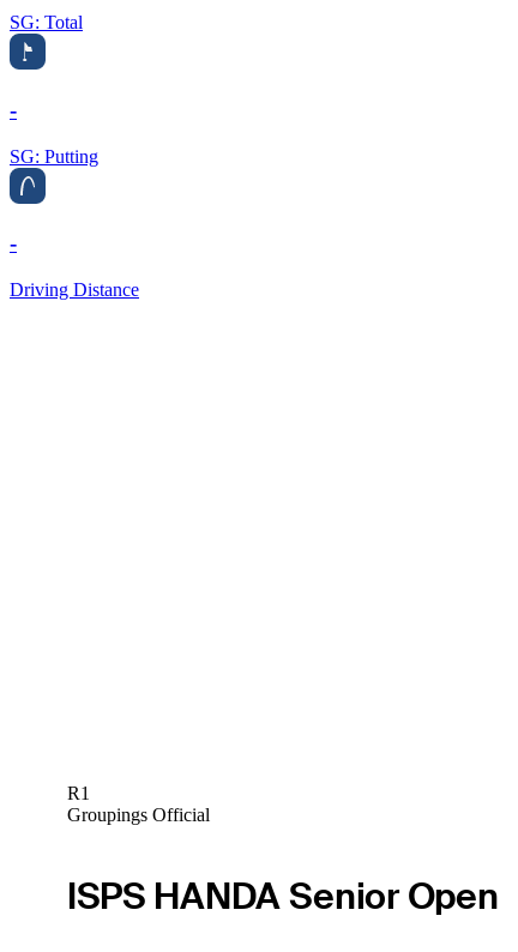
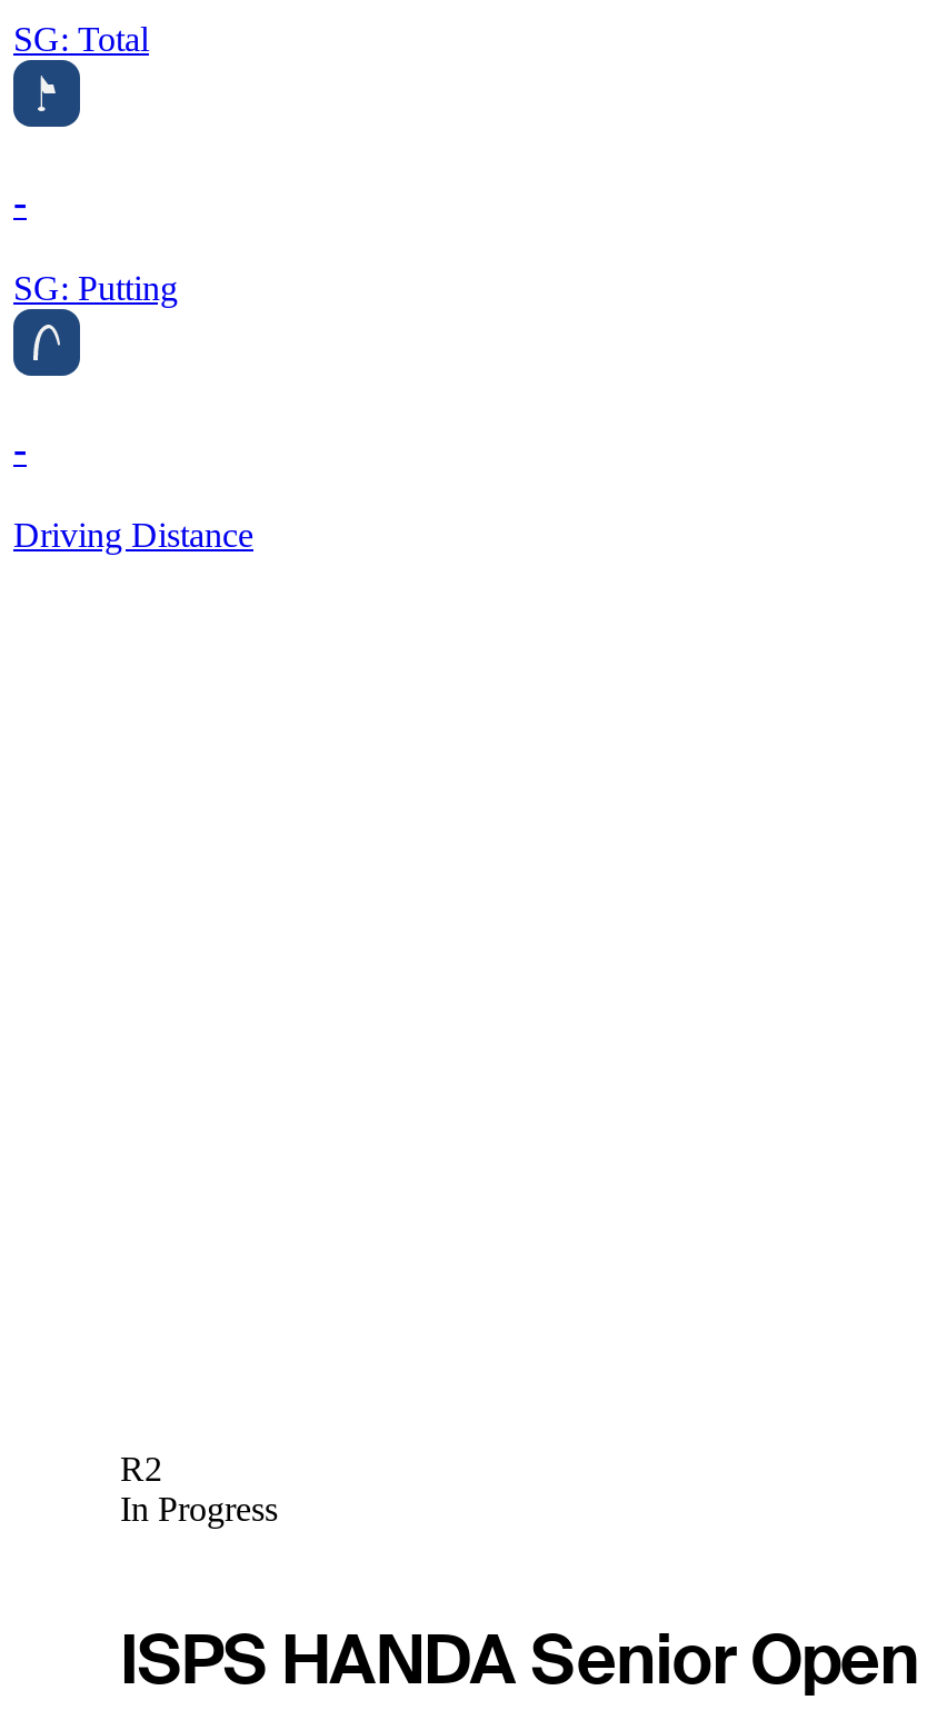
- R1
- Groupings Official
+ R2
+ In Progress
